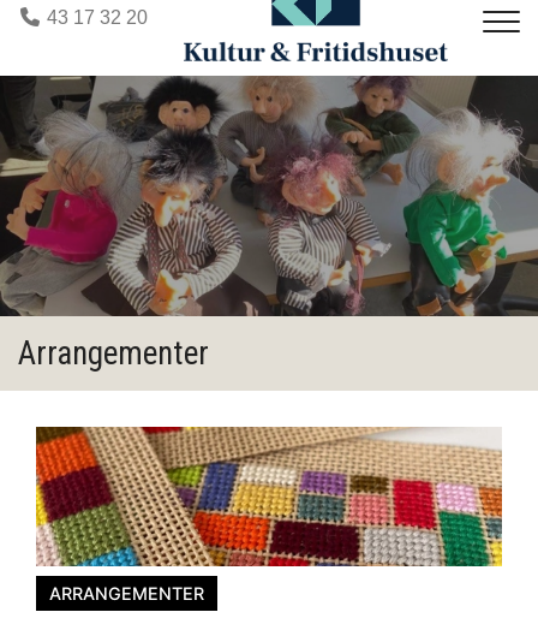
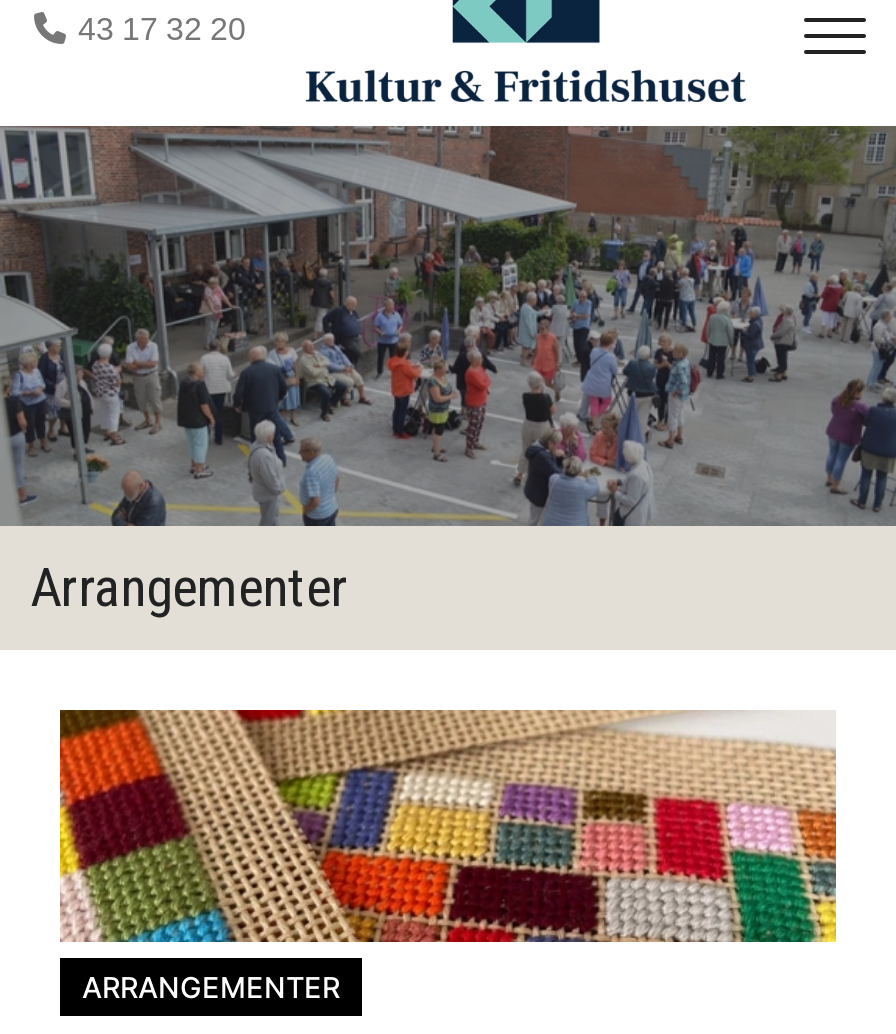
- [image]
+ [image]
